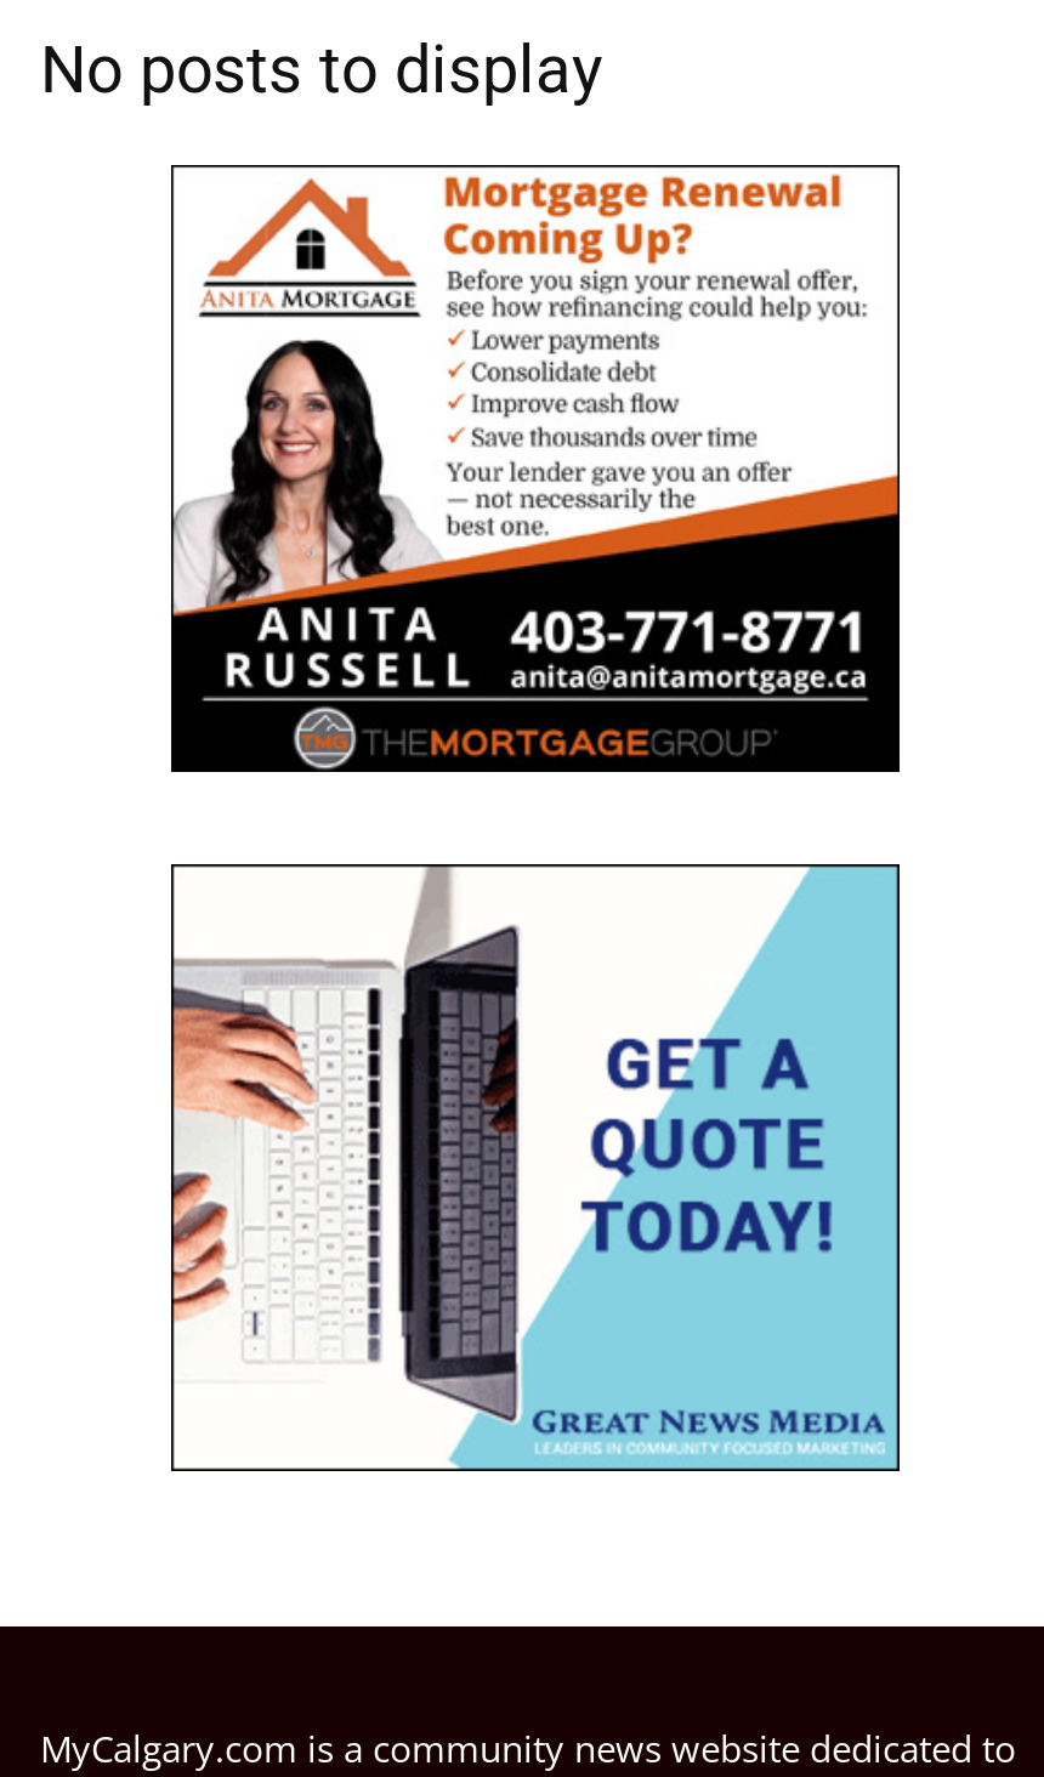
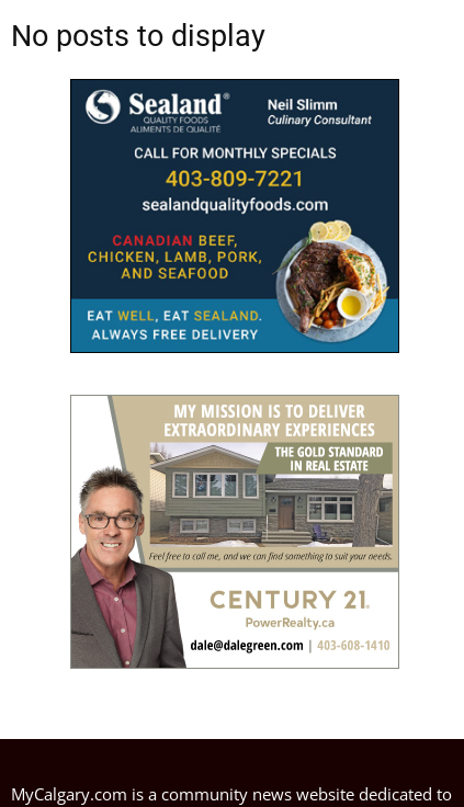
- [image]
+ [image]

- [image]
+ [image]
